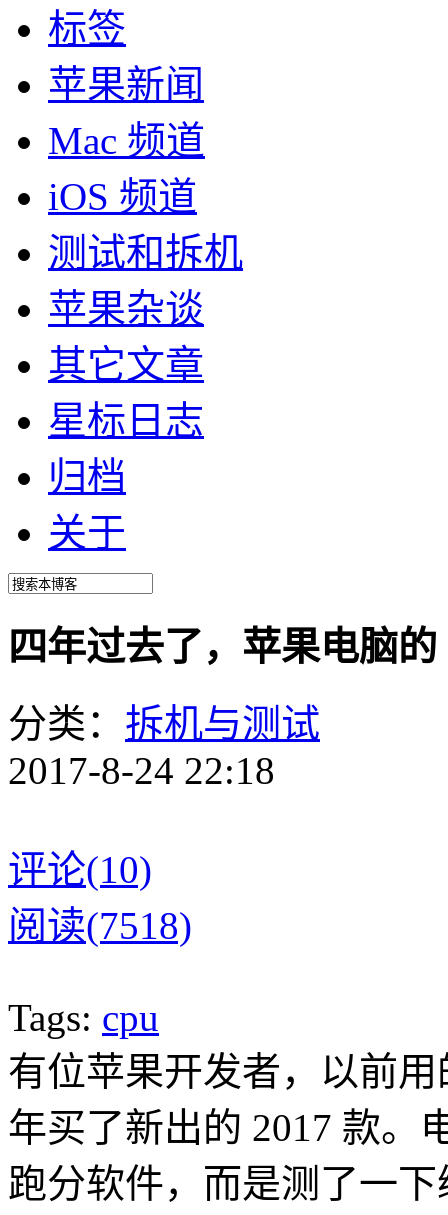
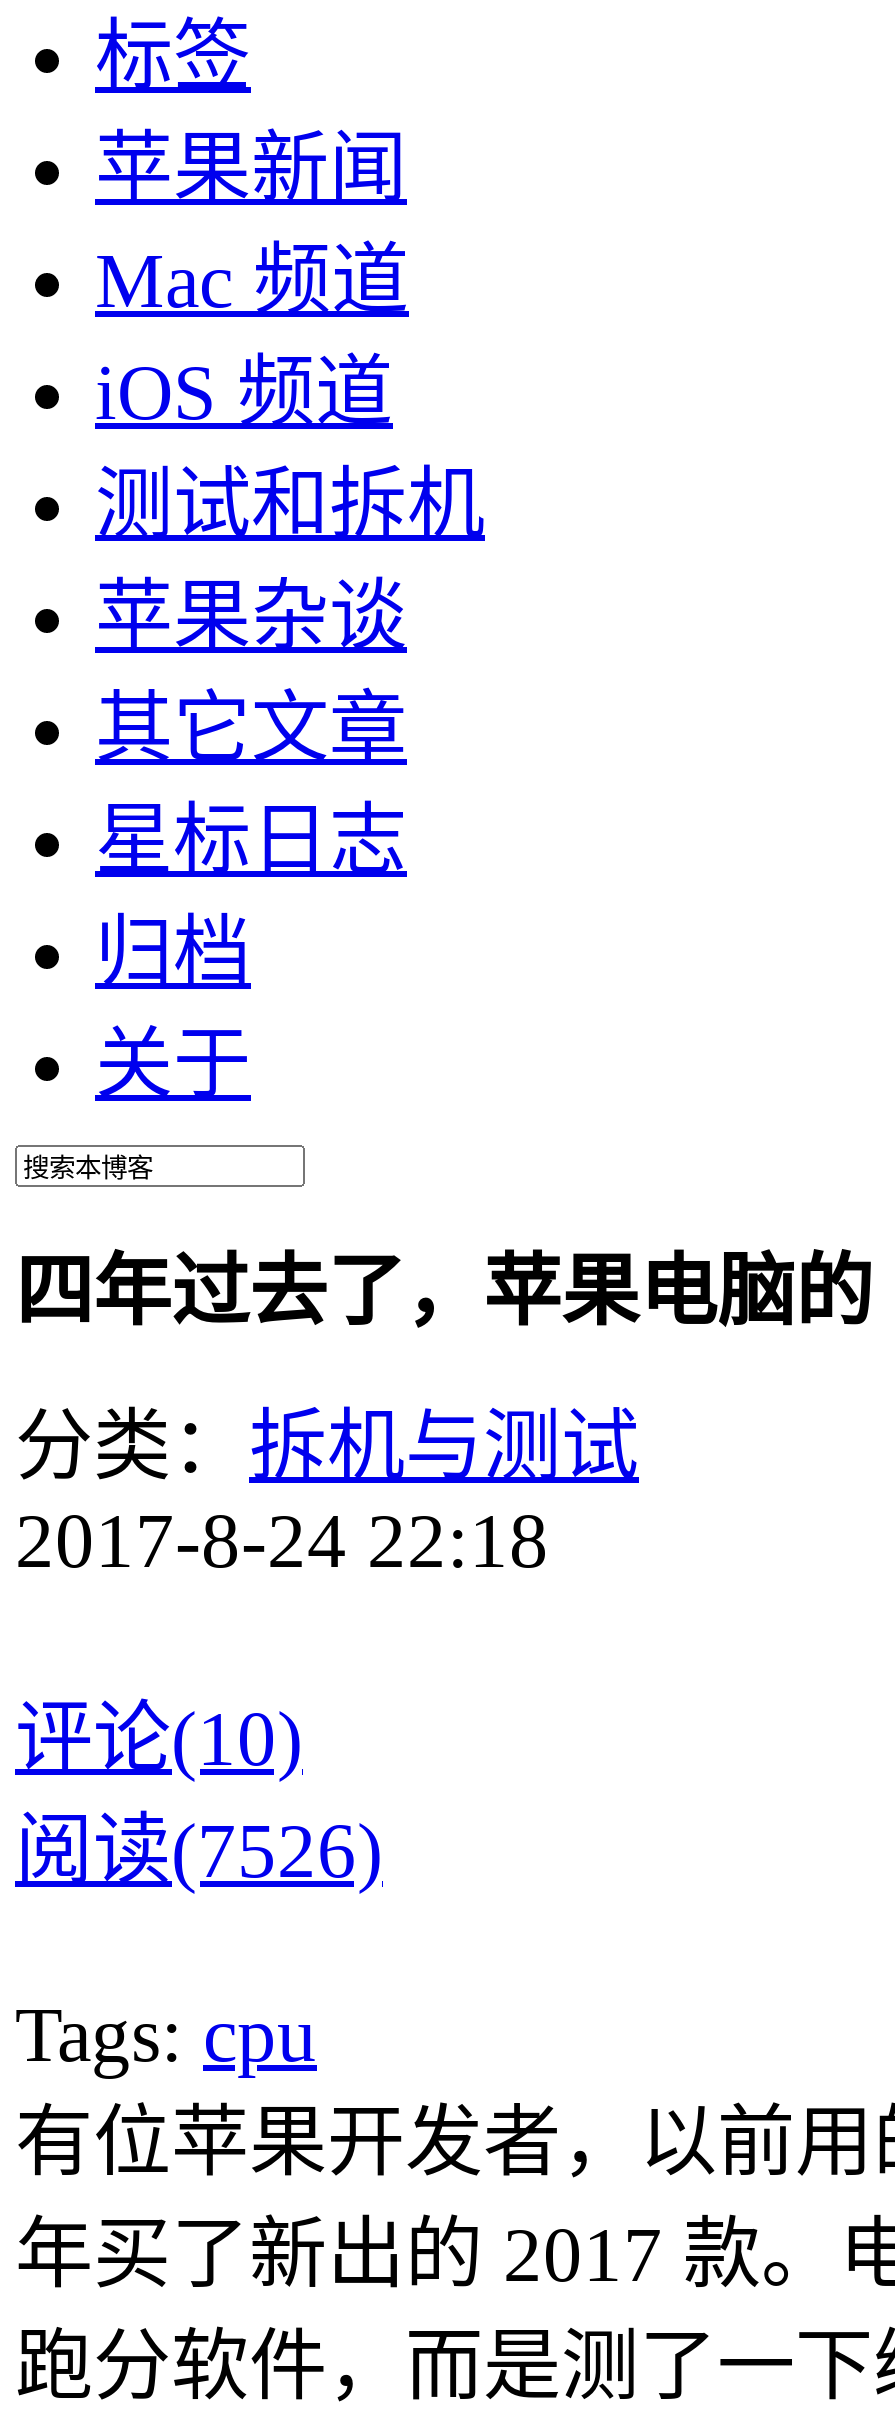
- 阅读(7518)
+ 阅读(7526)
